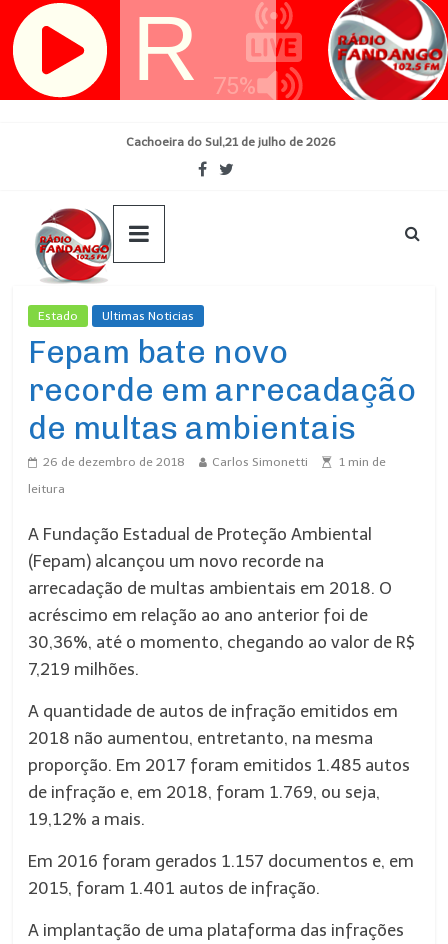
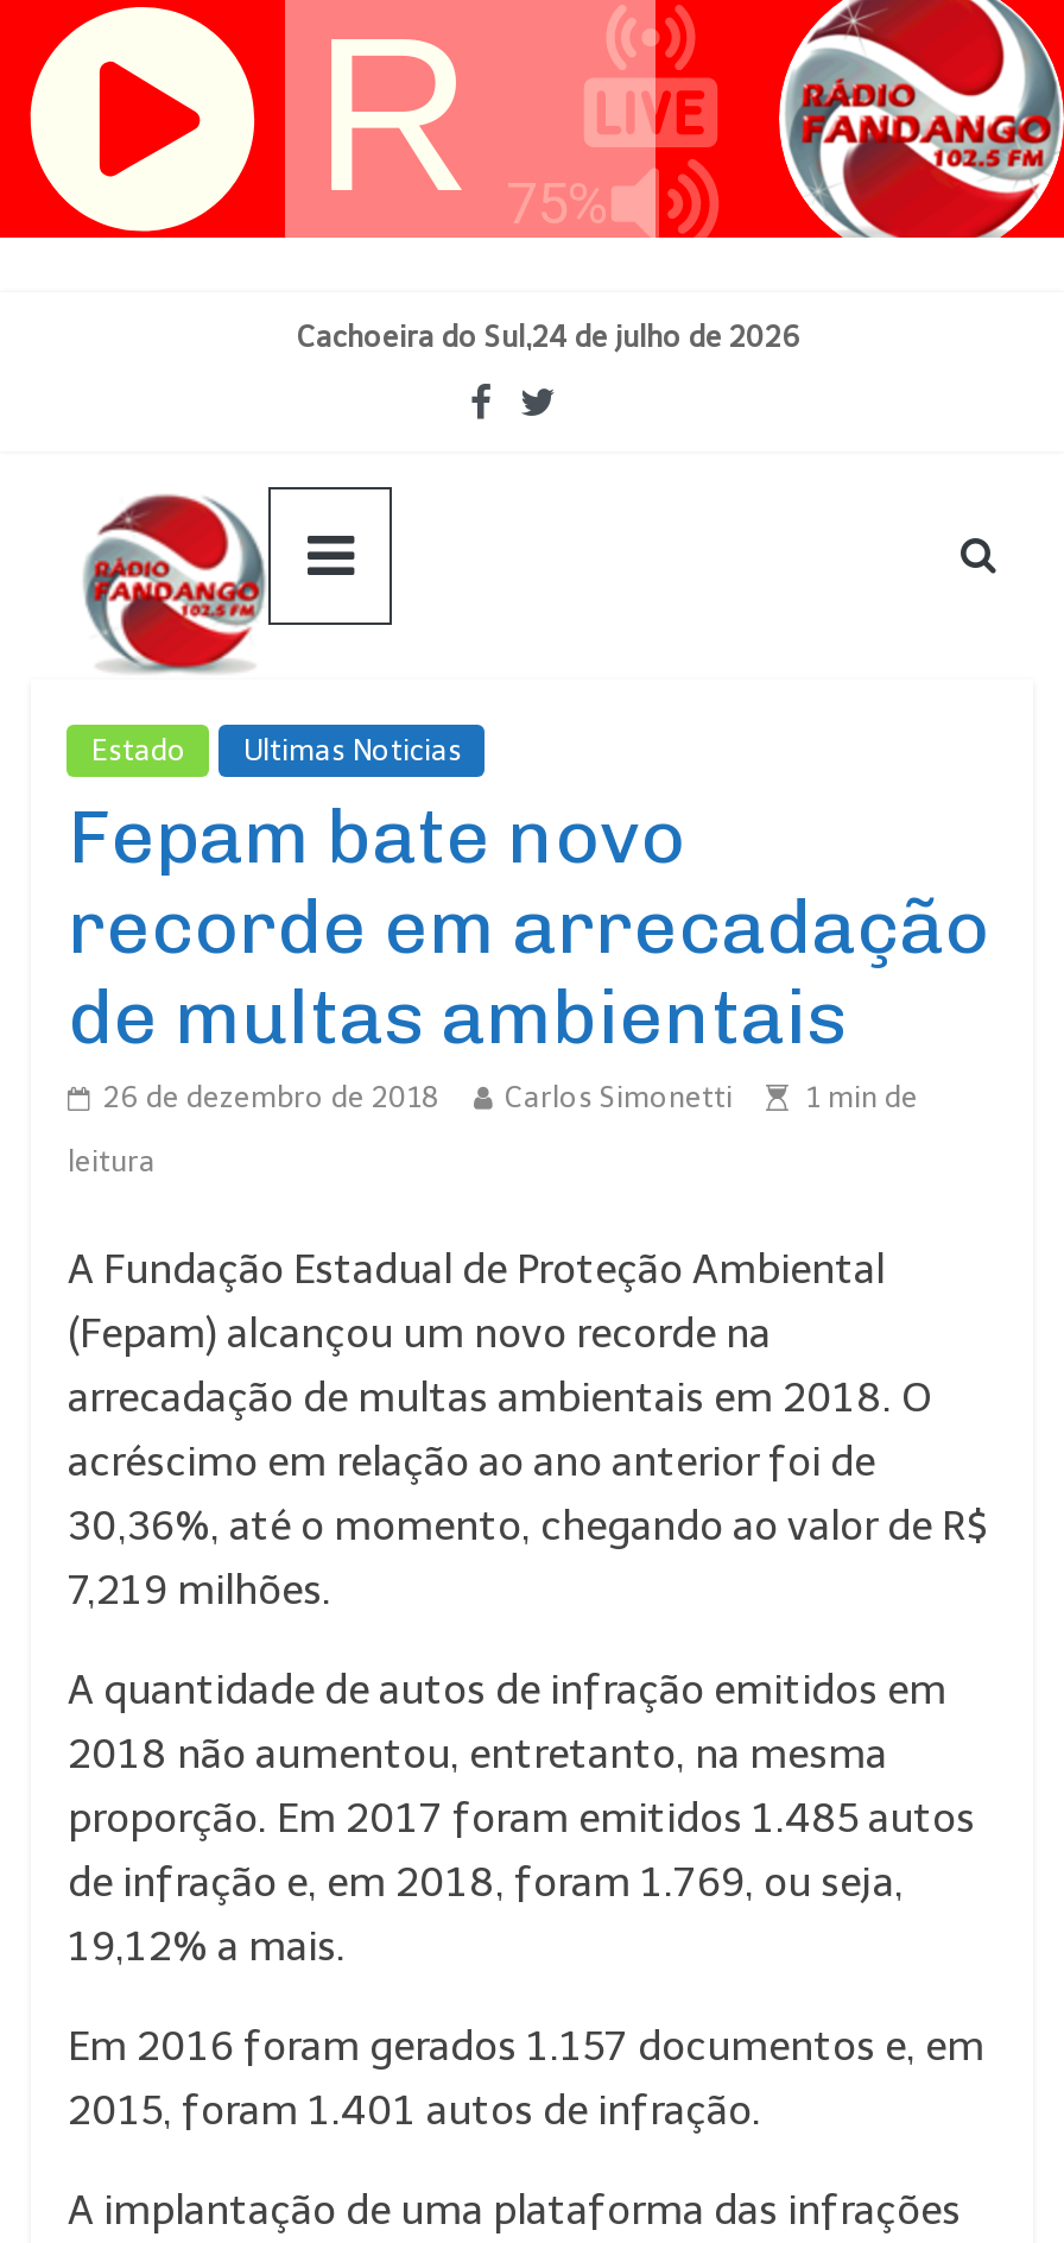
- Cachoeira do Sul,21 de julho de 2026
+ Cachoeira do Sul,24 de julho de 2026
